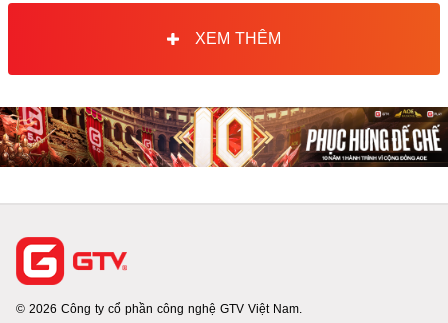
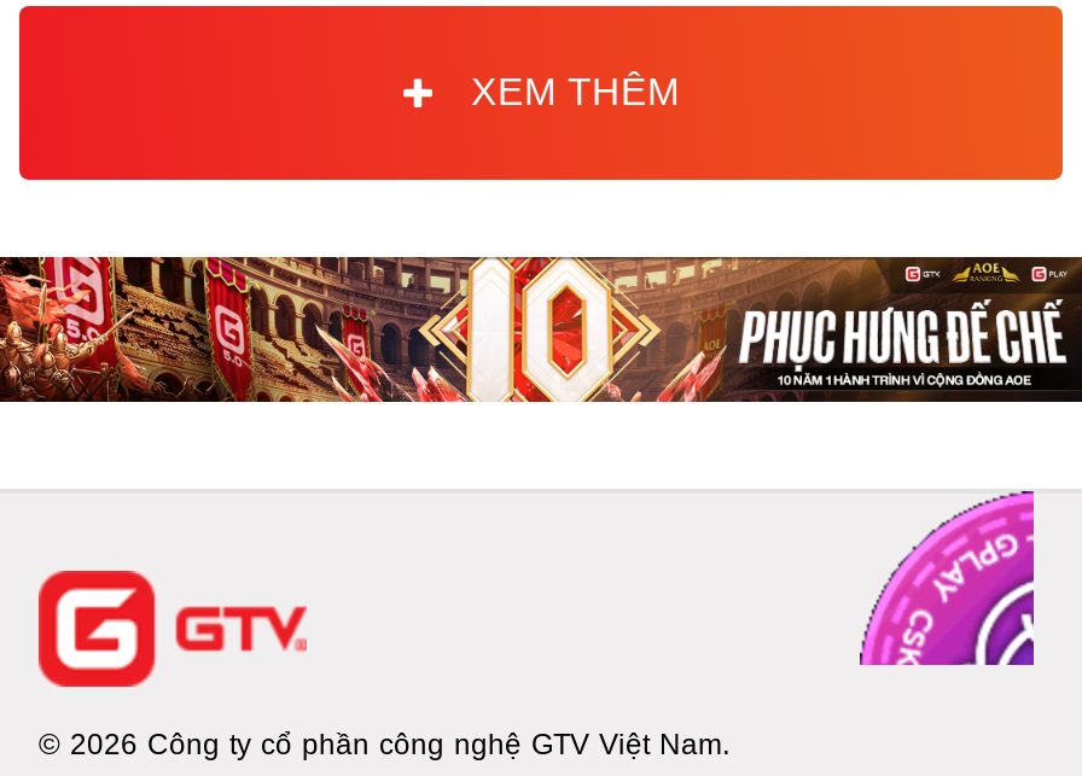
+ [image]
